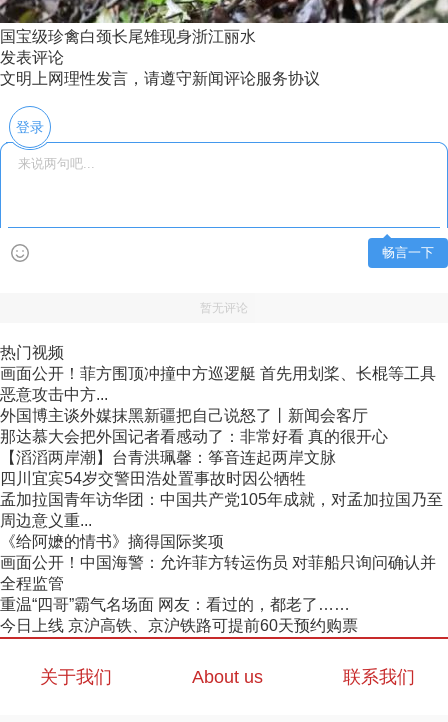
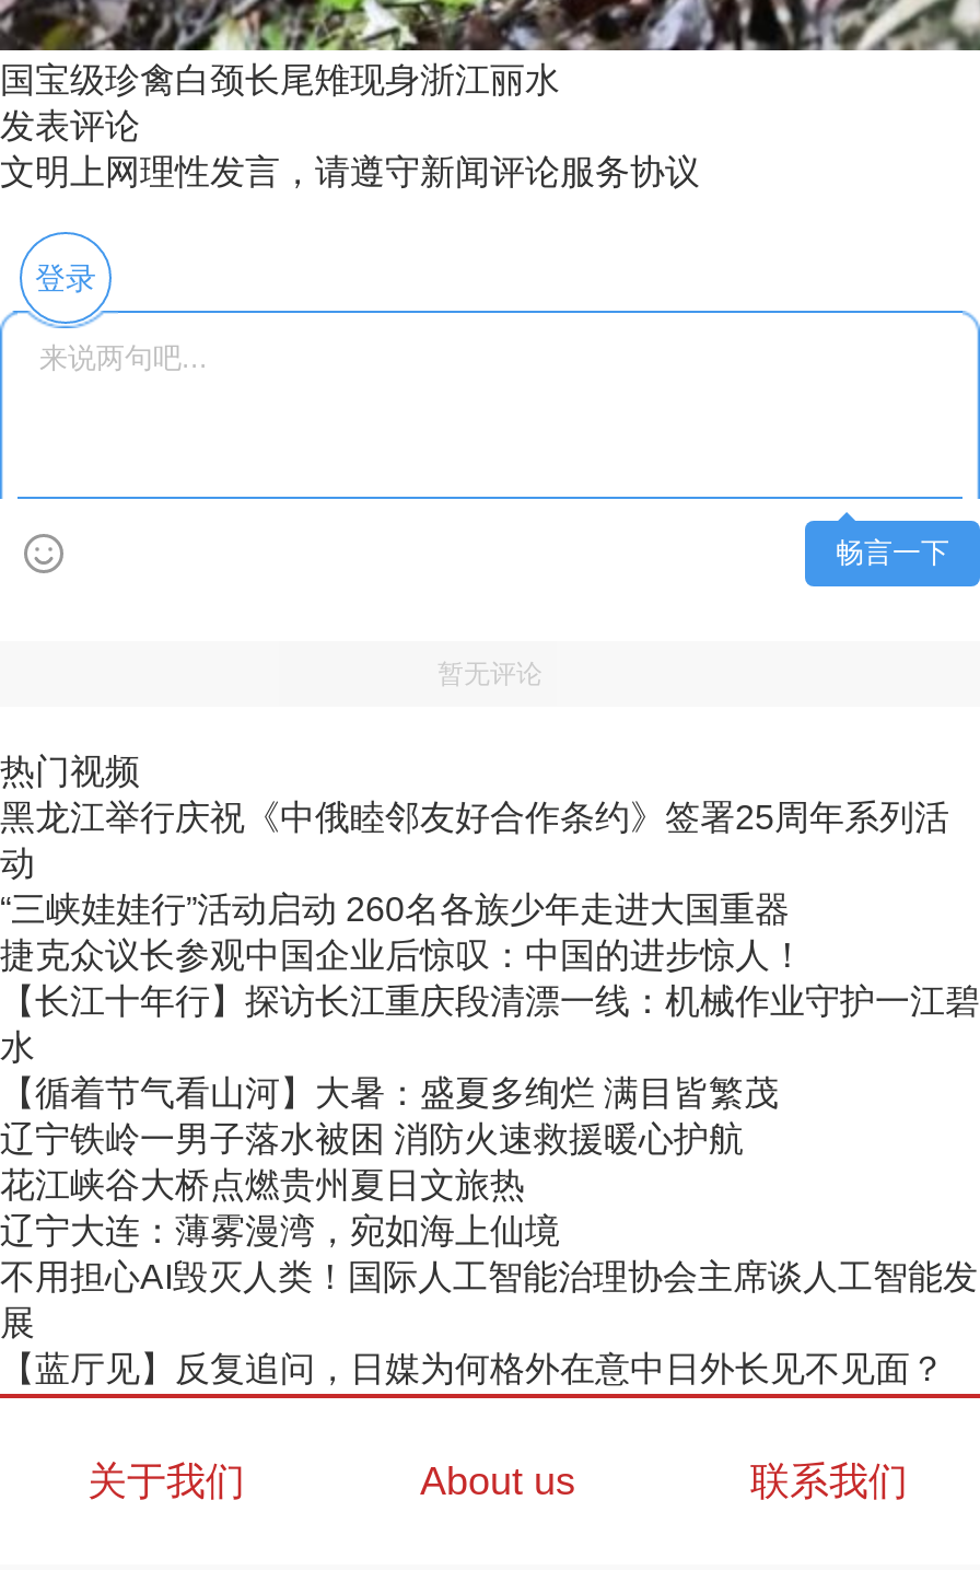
- 画面公开！菲方围顶冲撞中方巡逻艇 首先用划桨、长棍等工具
- 恶意攻击中方...
- 外国博主谈外媒抹黑新疆把自己说怒了丨新闻会客厅
- 那达慕大会把外国记者看感动了：非常好看 真的很开心
- 【滔滔两岸潮】台青洪珮馨：筝音连起两岸文脉
- 四川宜宾54岁交警田浩处置事故时因公牺牲
- 孟加拉国青年访华团：中国共产党105年成就，对孟加拉国乃至
- 周边意义重...
- 《给阿嬷的情书》摘得国际奖项
- 画面公开！中国海警：允许菲方转运伤员 对菲船只询问确认并
- 全程监管
- 重温“四哥”霸气名场面 网友：看过的，都老了……
- 今日上线 京沪高铁、京沪铁路可提前60天预约购票
+ 黑龙江举行庆祝《中俄睦邻友好合作条约》签署25周年系列活
+ 动
+ “三峡娃娃行”活动启动 260名各族少年走进大国重器
+ 捷克众议长参观中国企业后惊叹：中国的进步惊人！
+ 【长江十年行】探访长江重庆段清漂一线：机械作业守护一江碧
+ 水
+ 【循着节气看山河】大暑：盛夏多绚烂 满目皆繁茂
+ 辽宁铁岭一男子落水被困 消防火速救援暖心护航
+ 花江峡谷大桥点燃贵州夏日文旅热
+ 辽宁大连：薄雾漫湾，宛如海上仙境
+ 不用担心AI毁灭人类！国际人工智能治理协会主席谈人工智能发
+ 展
+ 【蓝厅见】反复追问，日媒为何格外在意中日外长见不见面？
